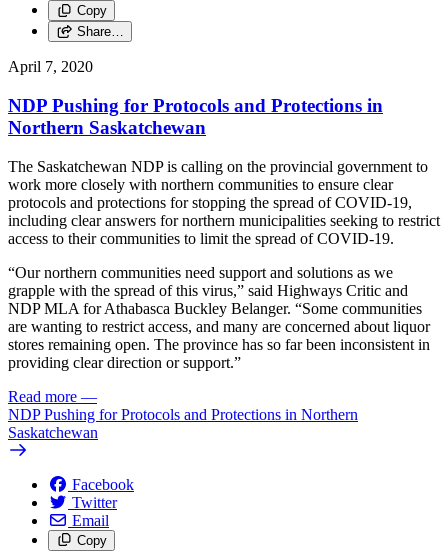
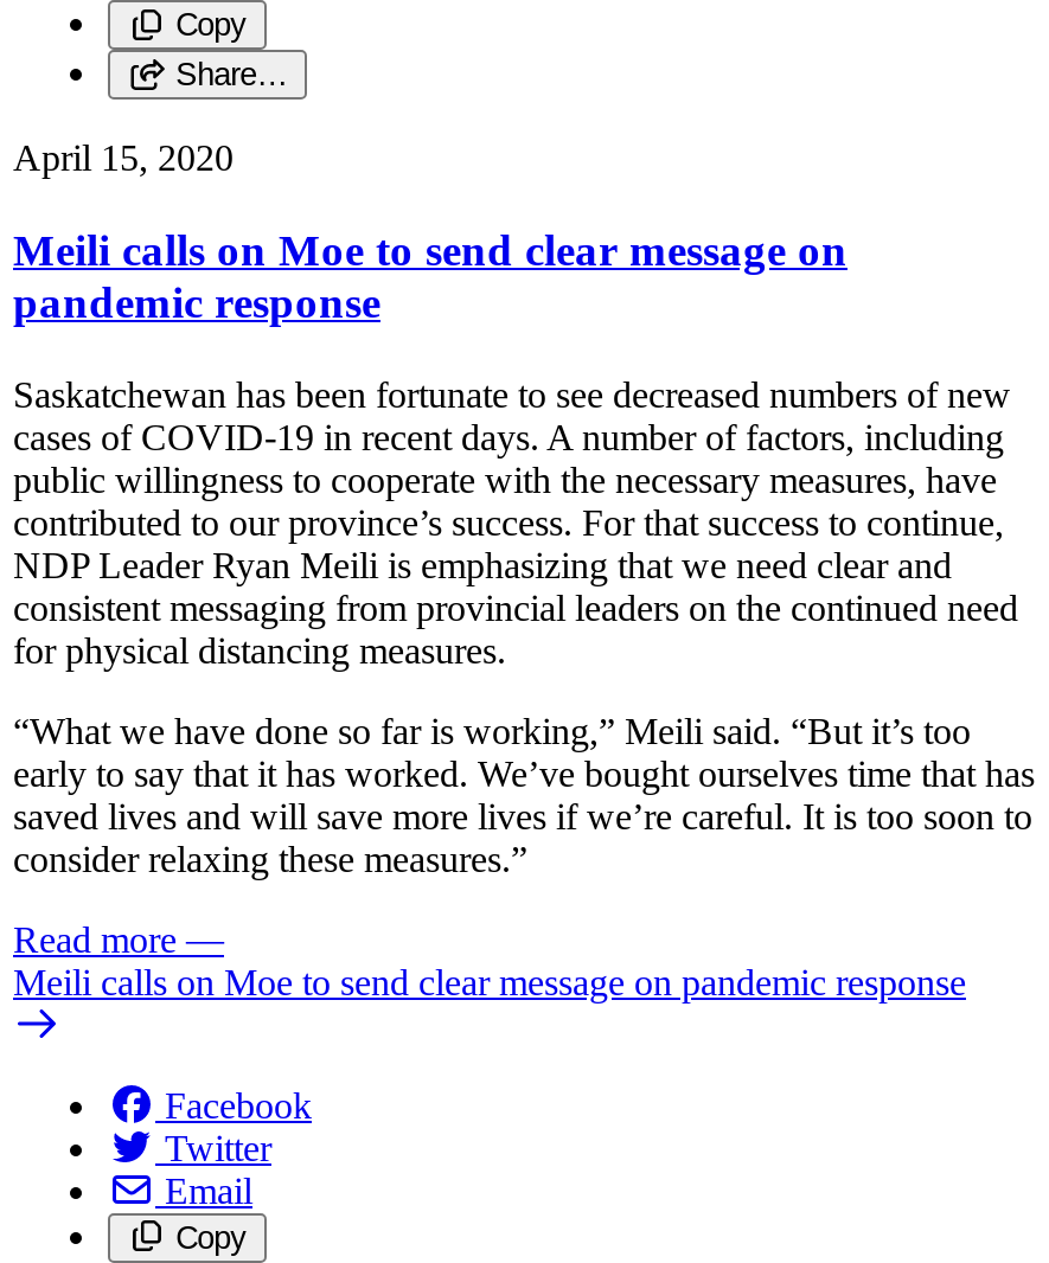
- April 7, 2020
+ April 15, 2020

- NDP Pushing for Protocols and Protections in
- Northern Saskatchewan
+ Meili calls on Moe to send clear message on
+ pandemic response

- The Saskatchewan NDP is calling on the provincial government to
- work more closely with northern communities to ensure clear
- protocols and protections for stopping the spread of COVID-19,
- including clear answers for northern municipalities seeking to restrict
- access to their communities to limit the spread of COVID-19.
+ Saskatchewan has been fortunate to see decreased numbers of new
+ cases of COVID-19 in recent days. A number of factors, including
+ public willingness to cooperate with the necessary measures, have
+ contributed to our province’s success. For that success to continue,
+ NDP Leader Ryan Meili is emphasizing that we need clear and
+ consistent messaging from provincial leaders on the continued need
+ for physical distancing measures.

- “Our northern communities need support and solutions as we
- grapple with the spread of this virus,” said Highways Critic and
- NDP MLA for Athabasca Buckley Belanger. “Some communities
- are wanting to restrict access, and many are concerned about liquor
- stores remaining open. The province has so far been inconsistent in
- providing clear direction or support.”
+ “What we have done so far is working,” Meili said. “But it’s too
+ early to say that it has worked. We’ve bought ourselves time that has
+ saved lives and will save more lives if we’re careful. It is too soon to
+ consider relaxing these measures.”

- NDP Pushing for Protocols and Protections in Northern
- Saskatchewan
+ Meili calls on Moe to send clear message on pandemic response
